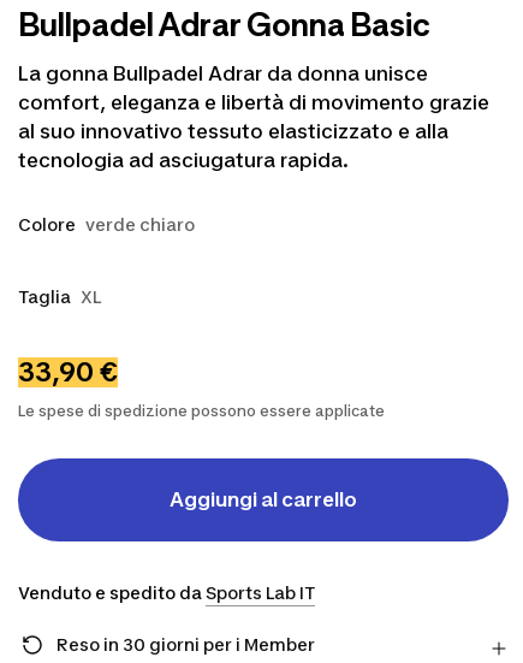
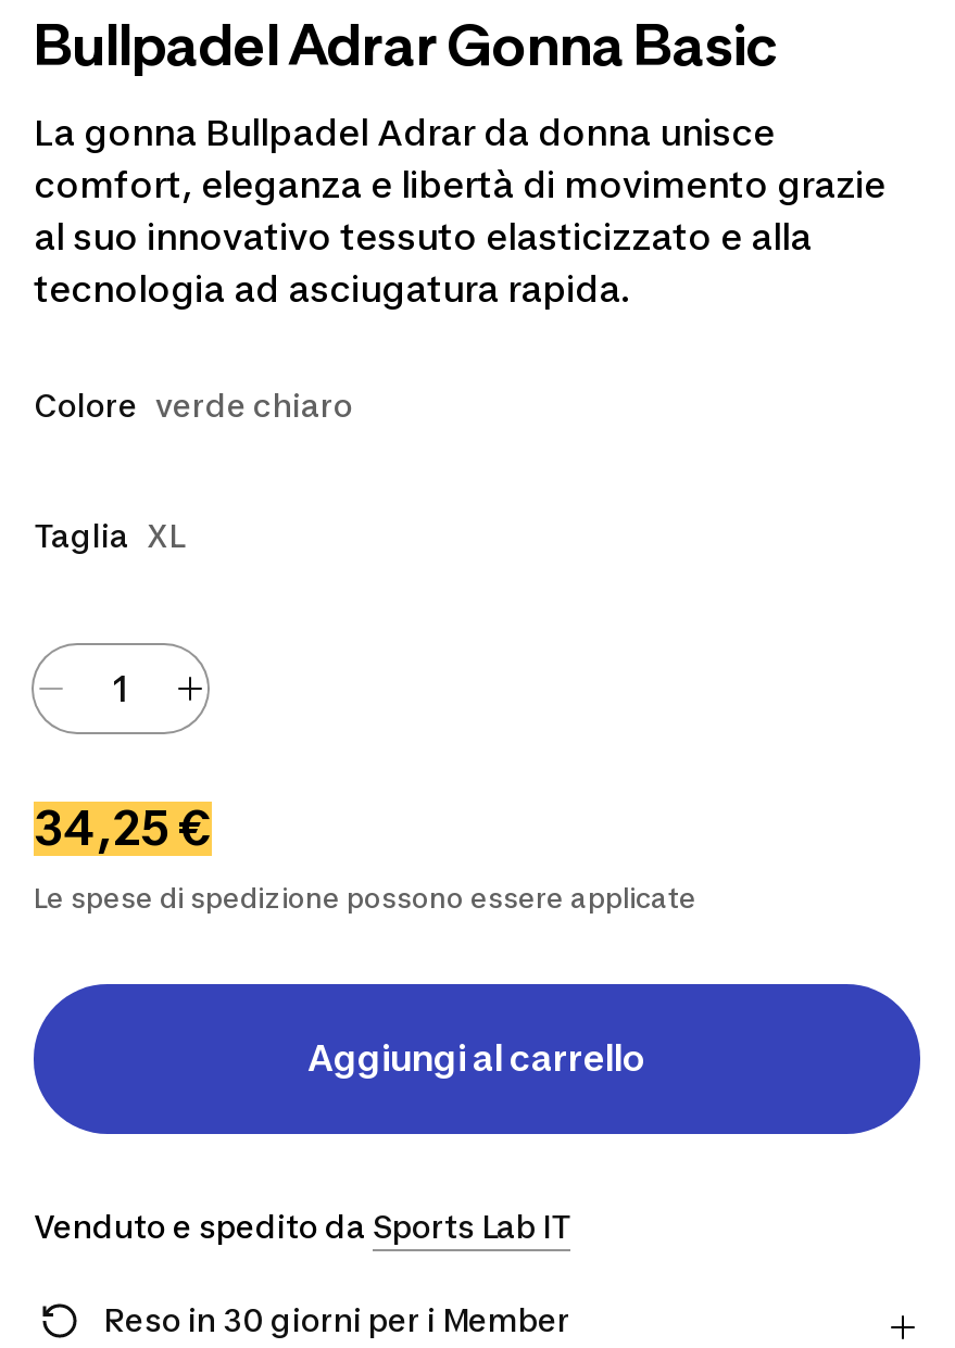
- 33,90 €
+ 34,25 €
